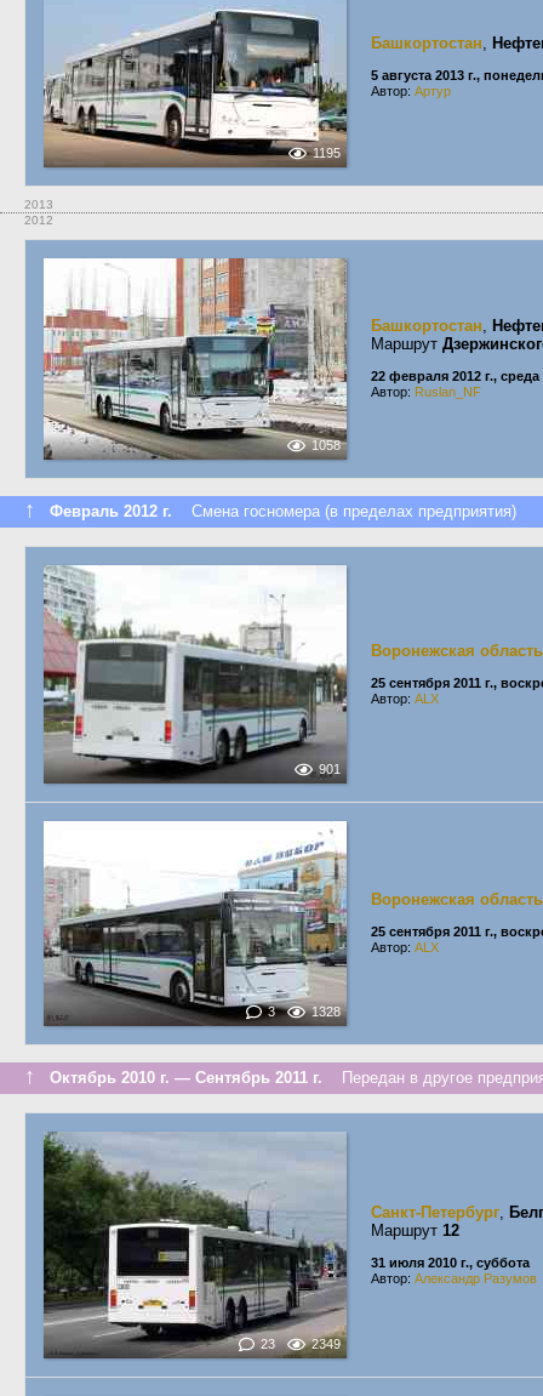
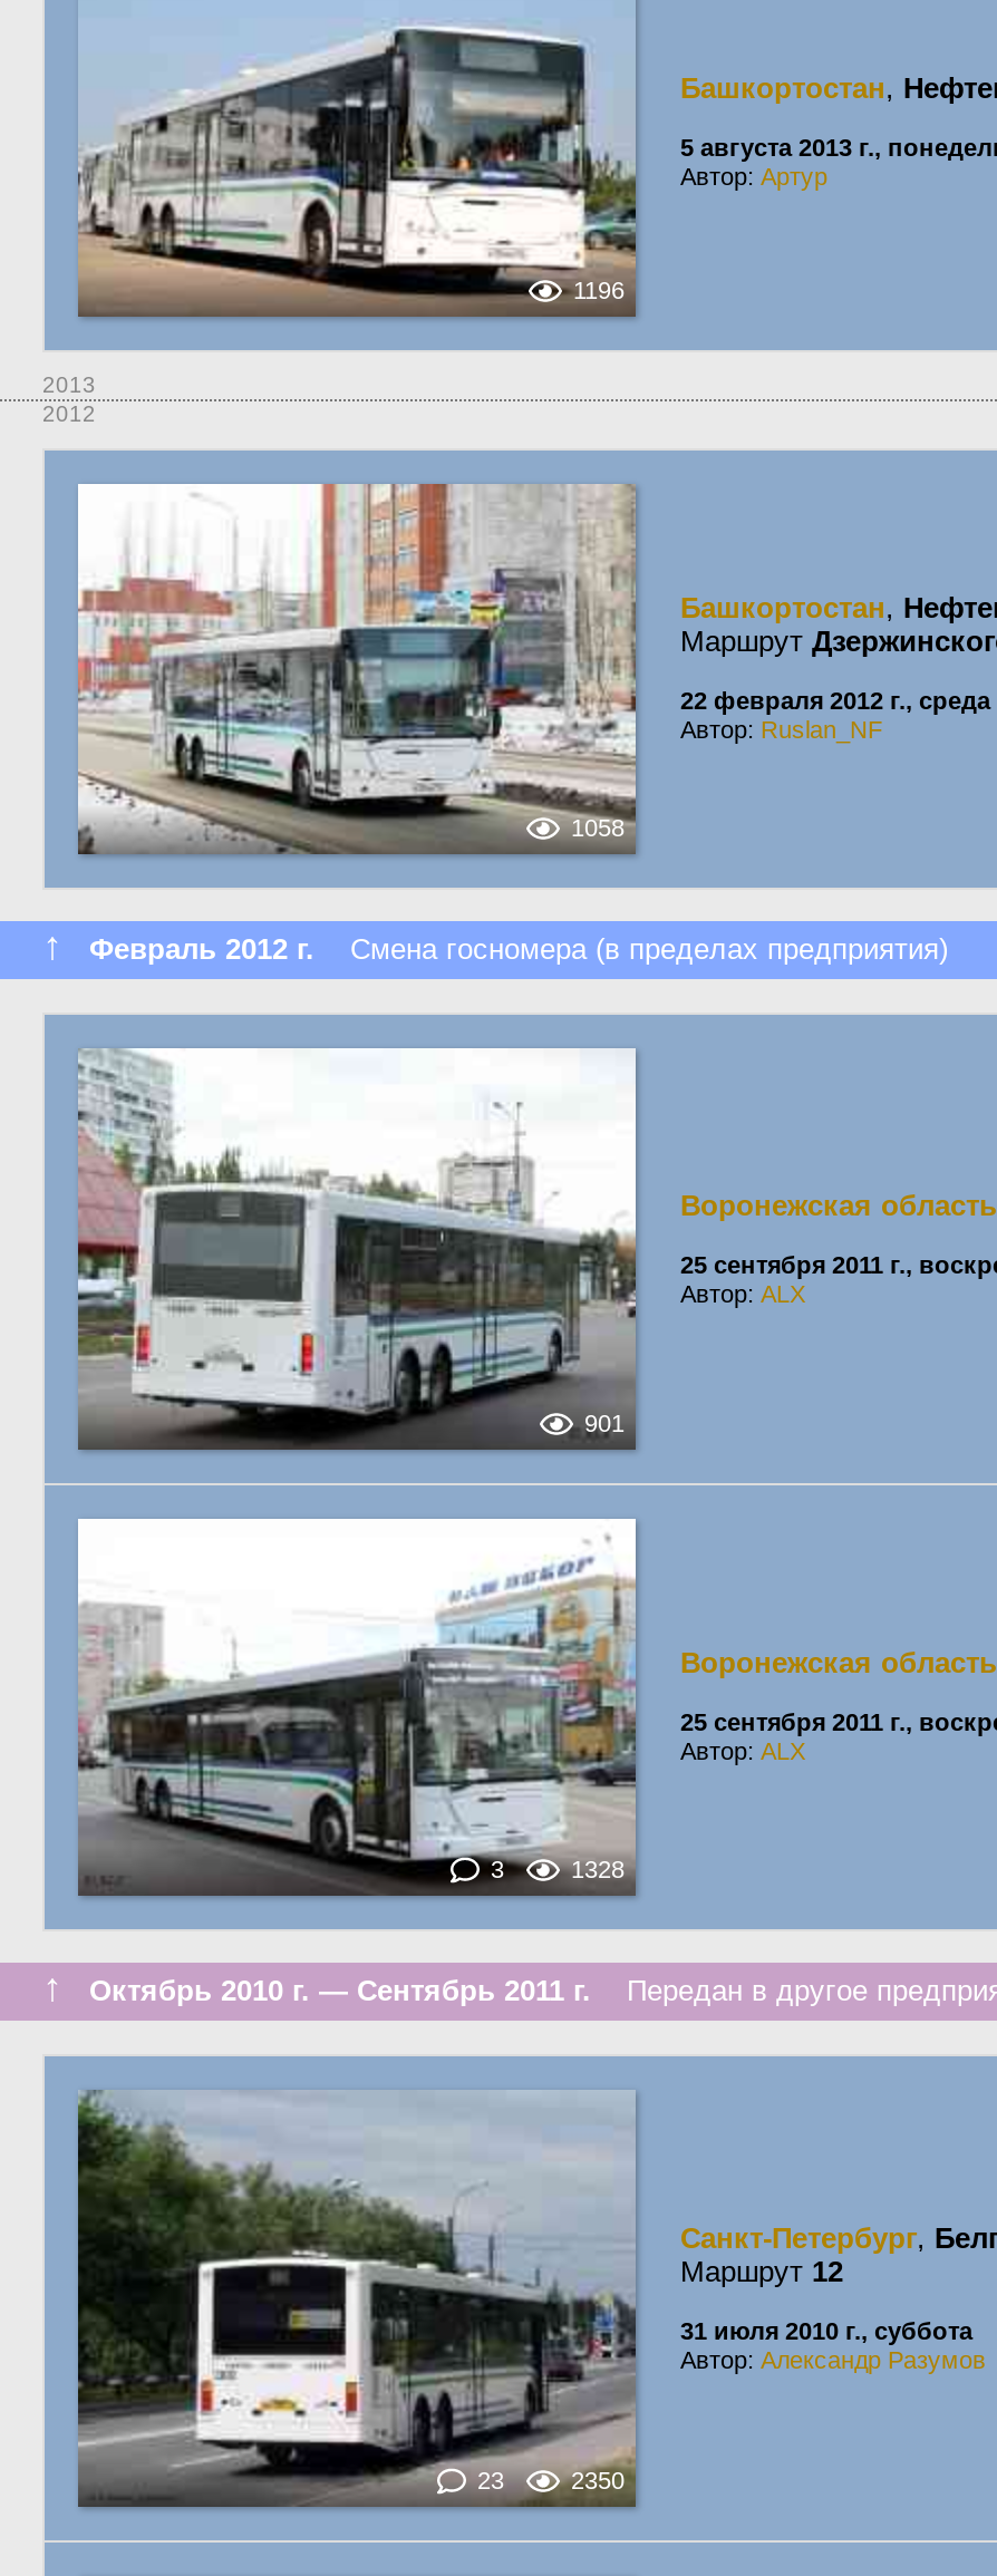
- 1195
+ 1196

- 2349
+ 2350
